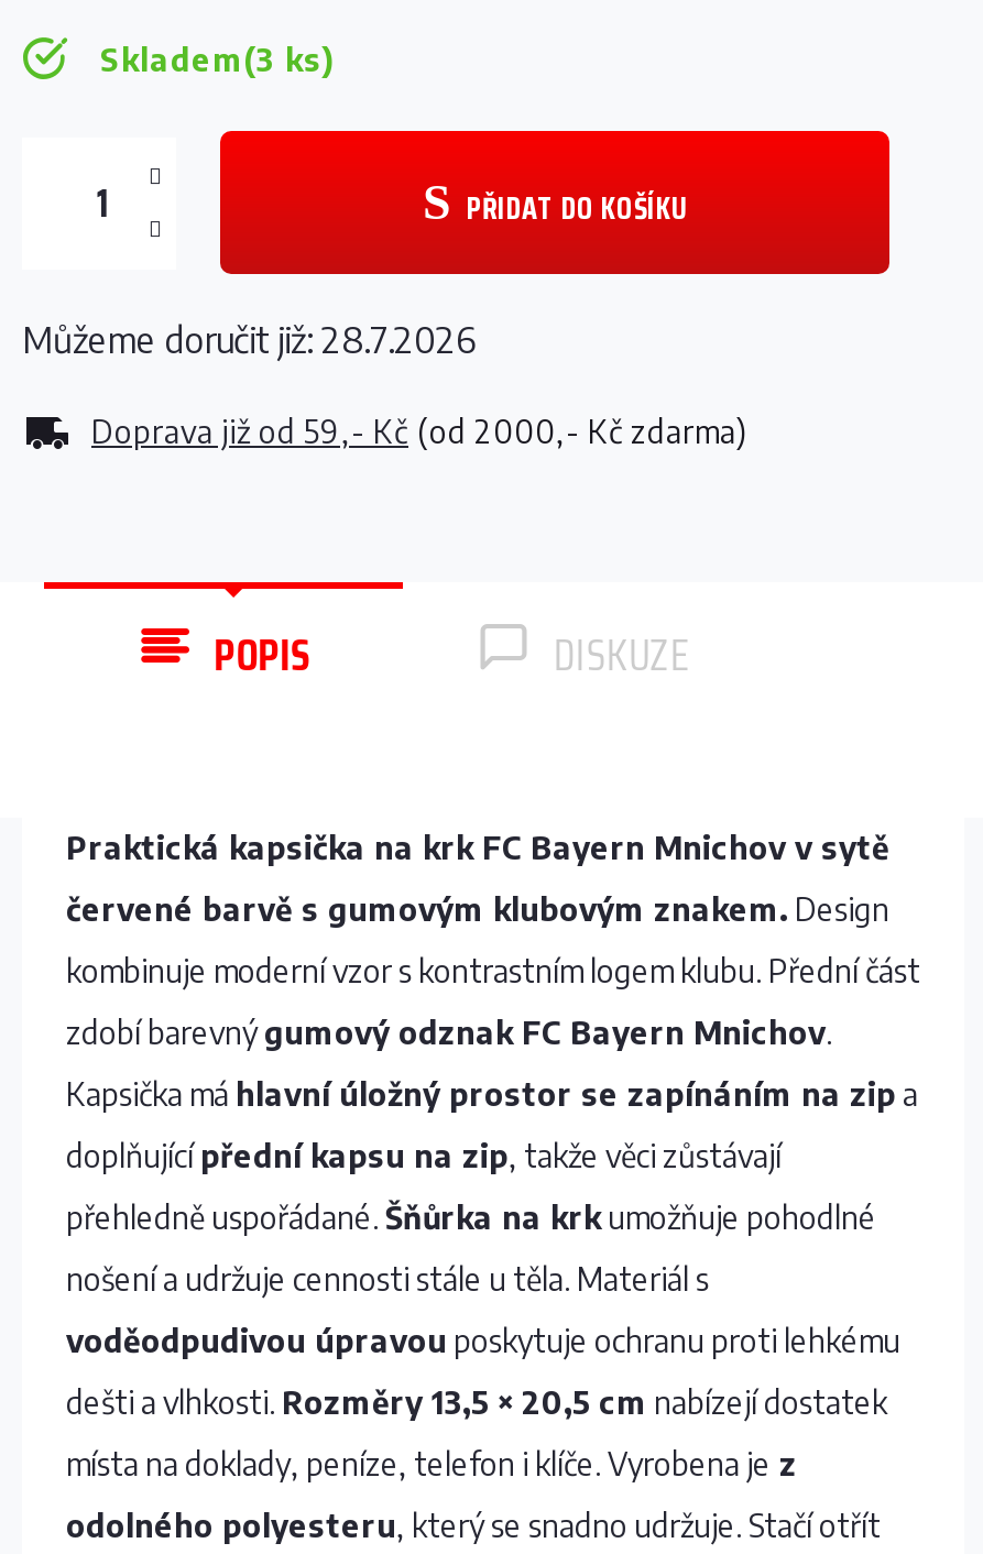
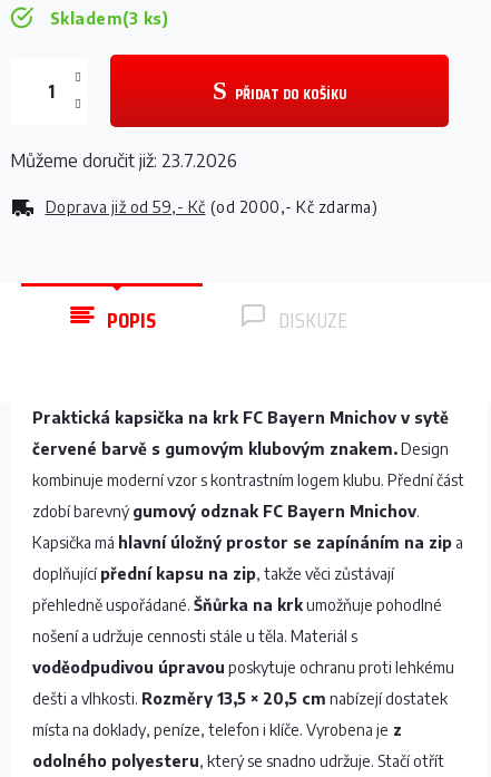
- Můžeme doručit již: 28.7.2026
+ Můžeme doručit již: 23.7.2026
